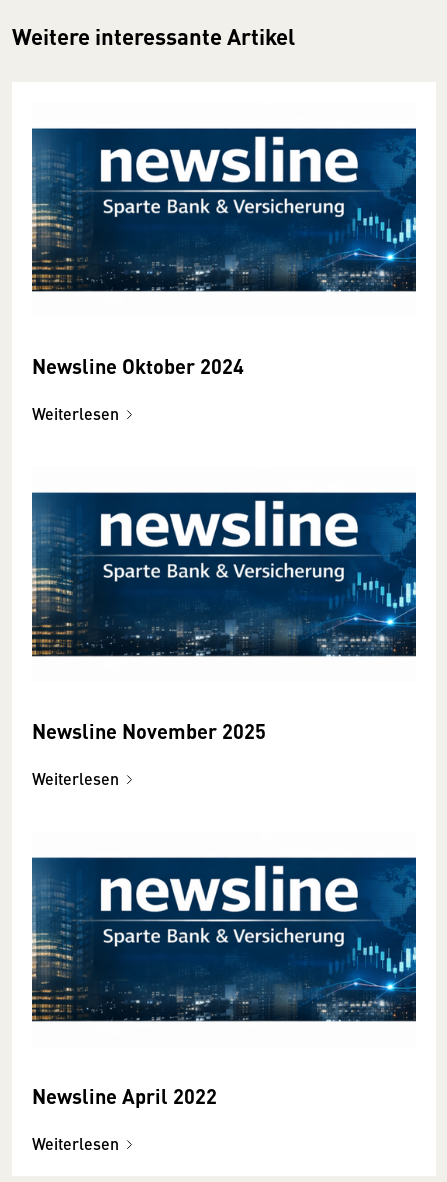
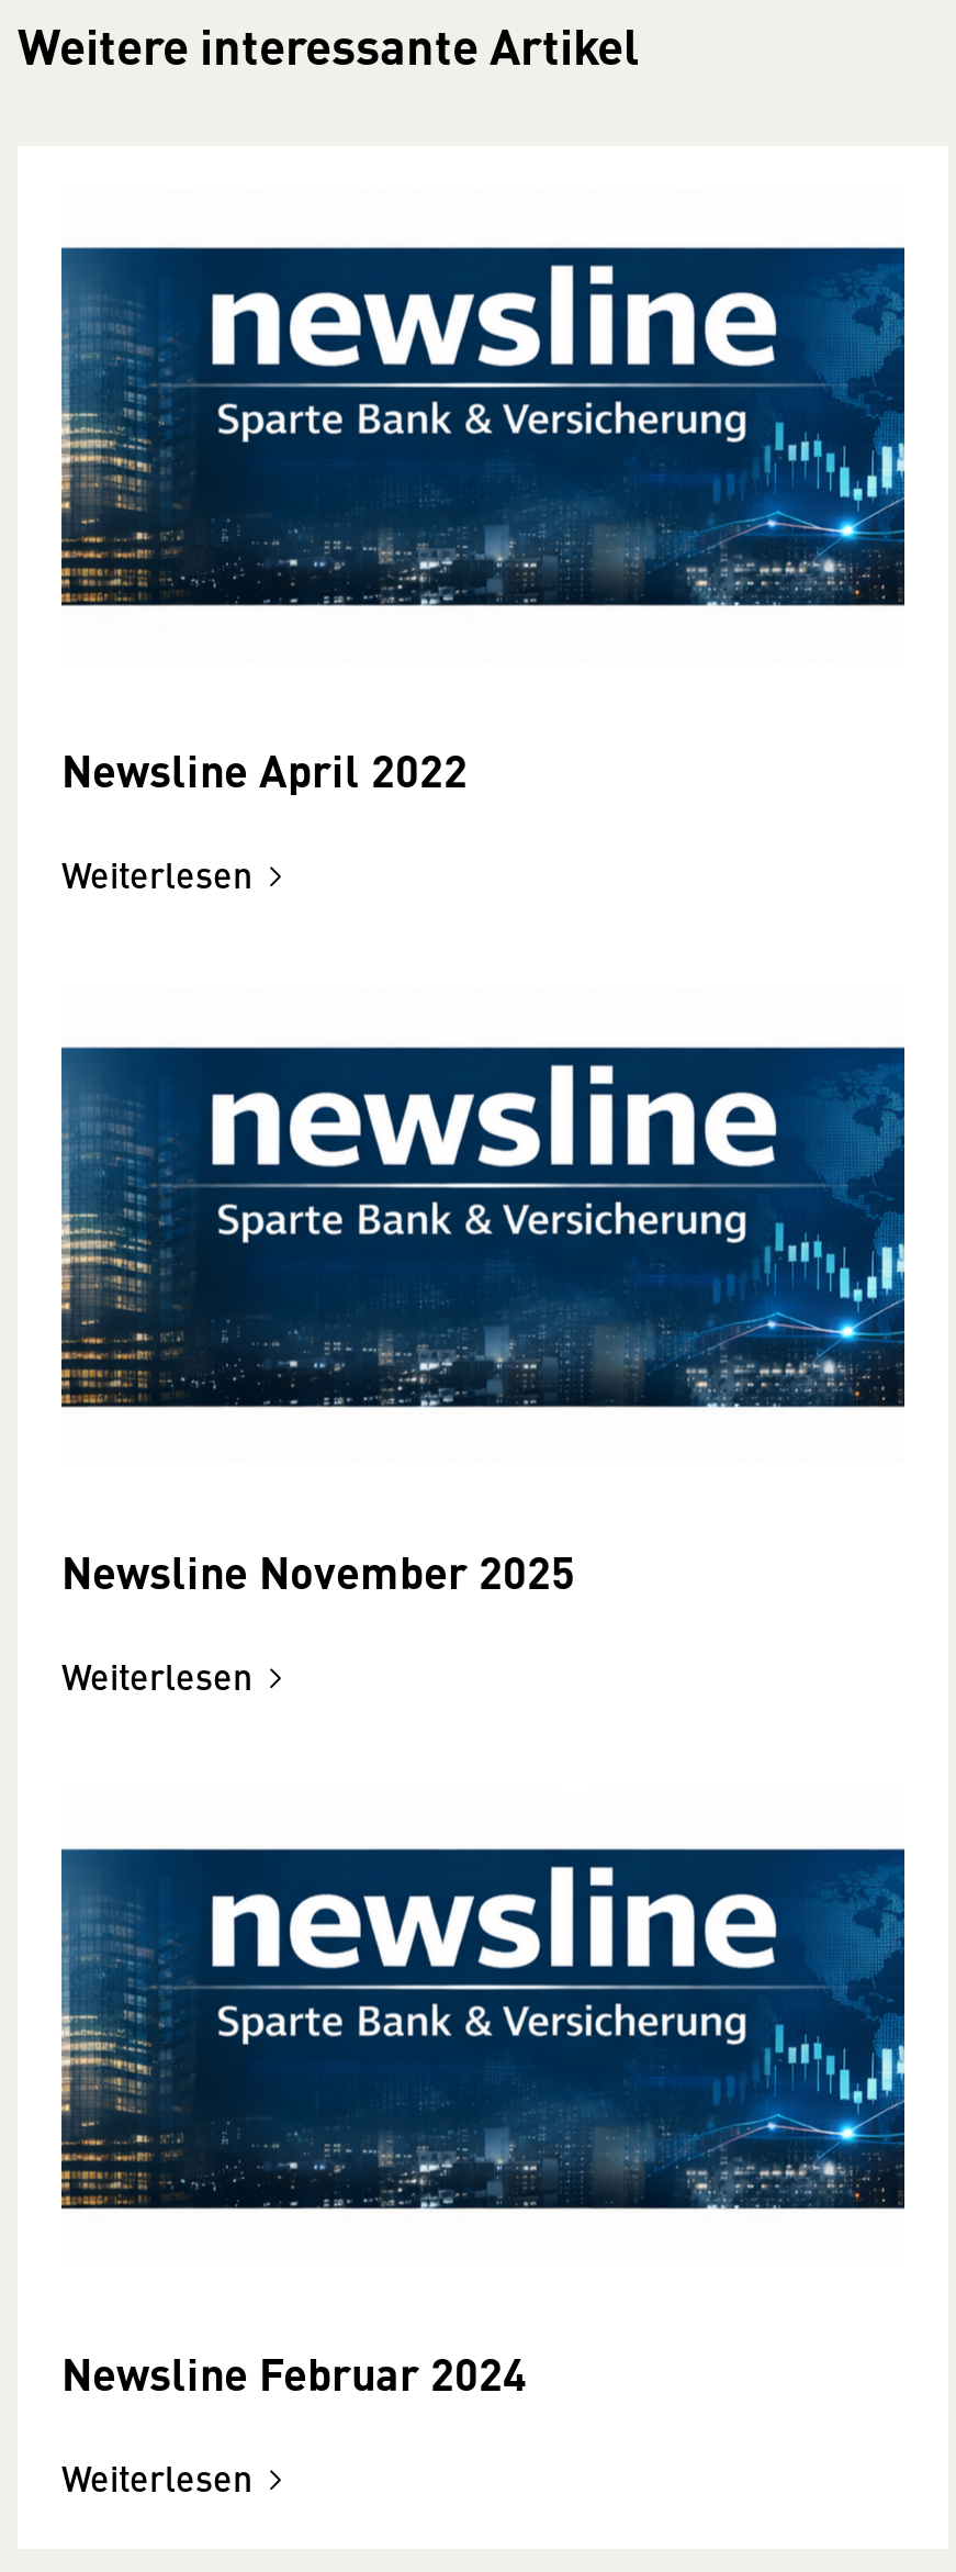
- Newsline Oktober 2024

+ Newsline Februar 2024

moved up: Newsline April 2022
